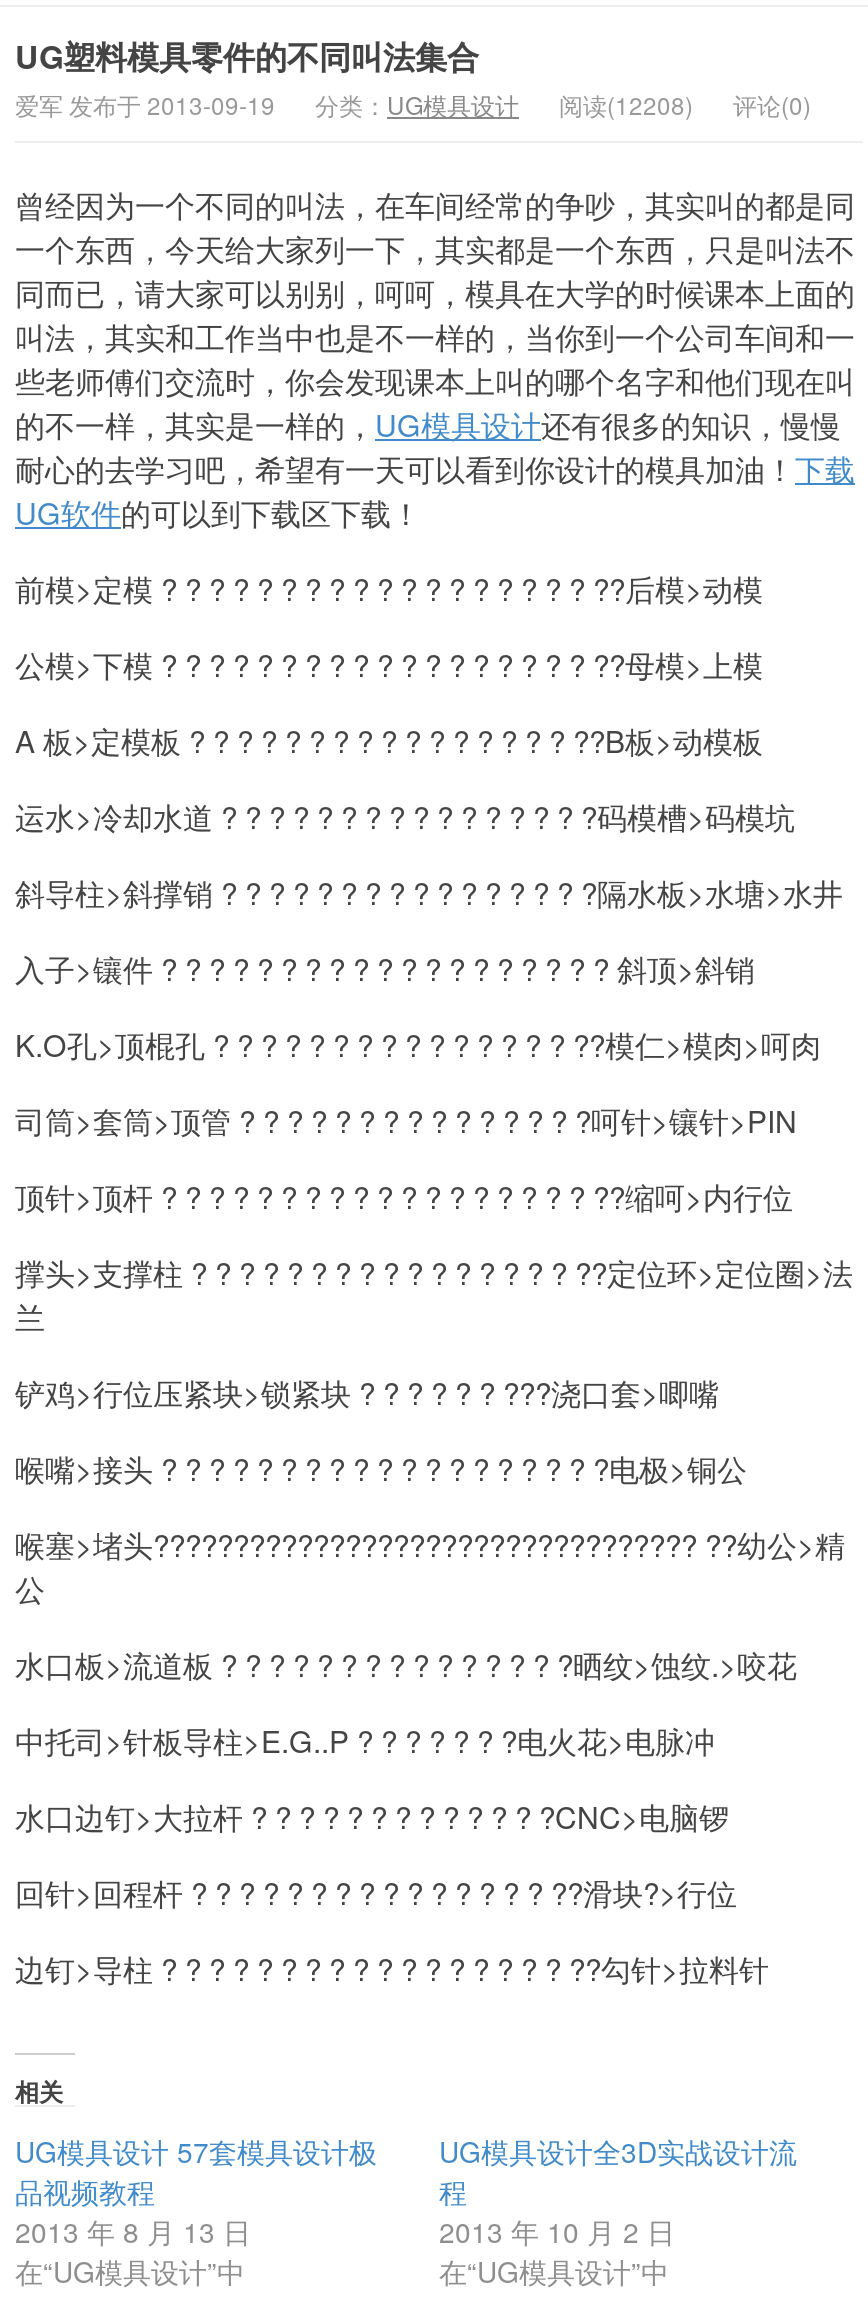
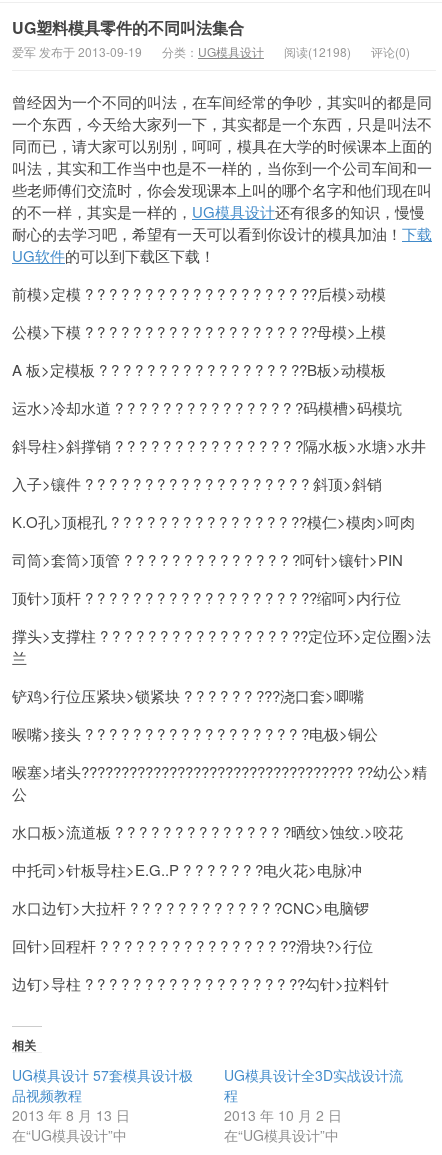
- 阅读(12208)
+ 阅读(12198)
